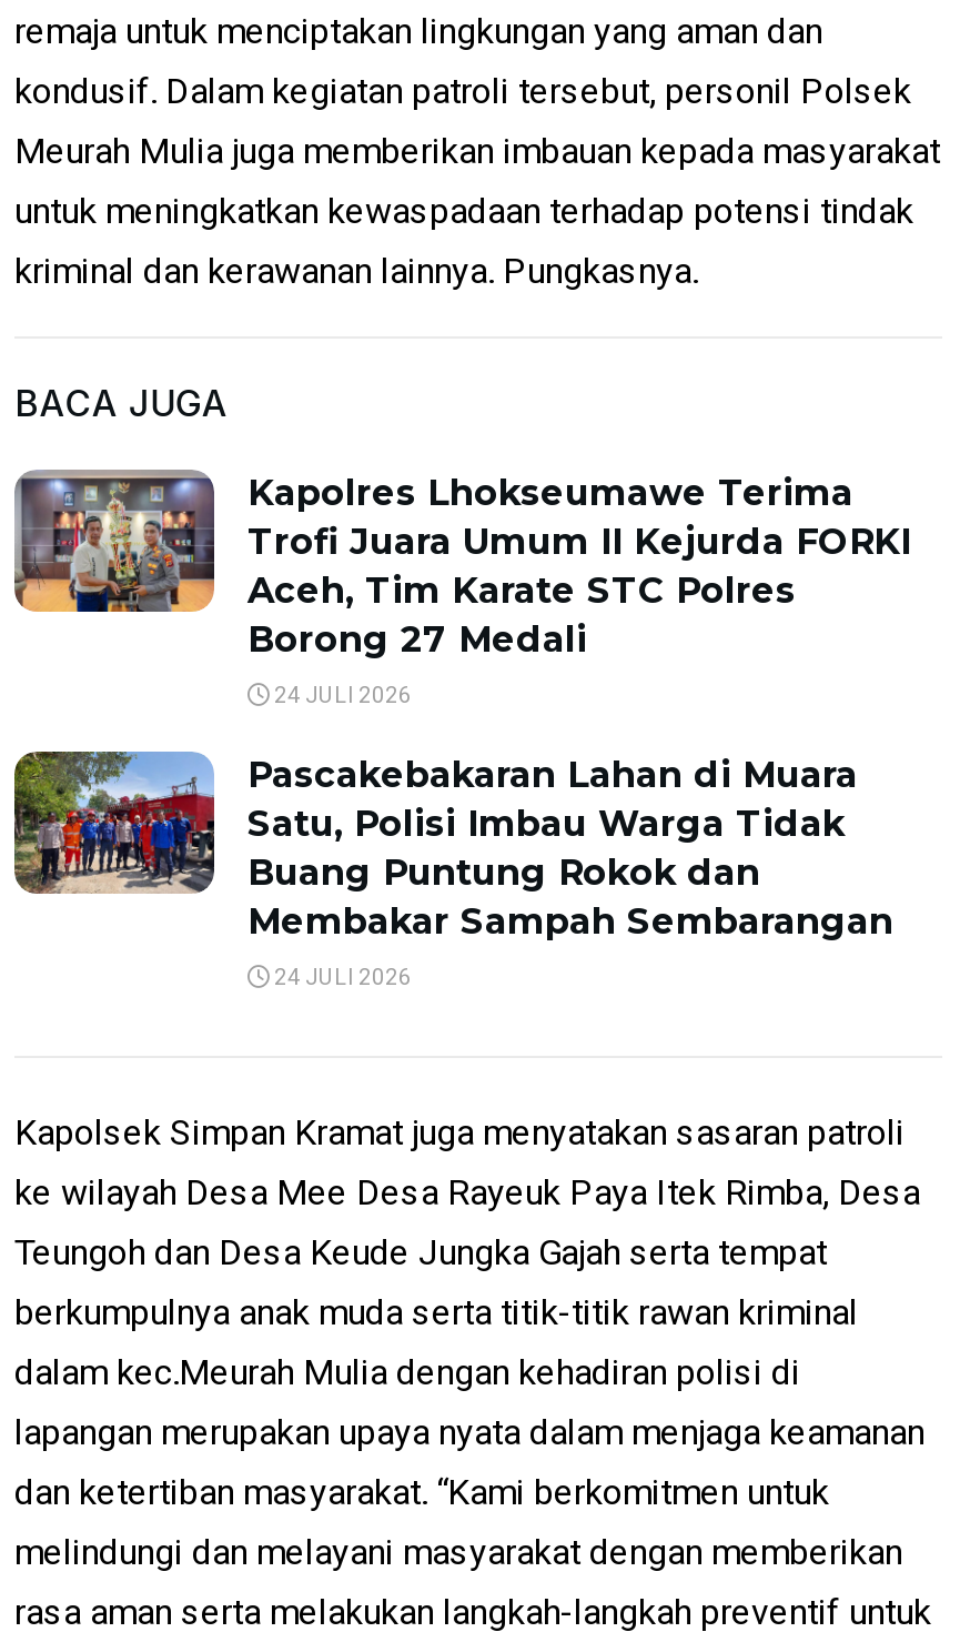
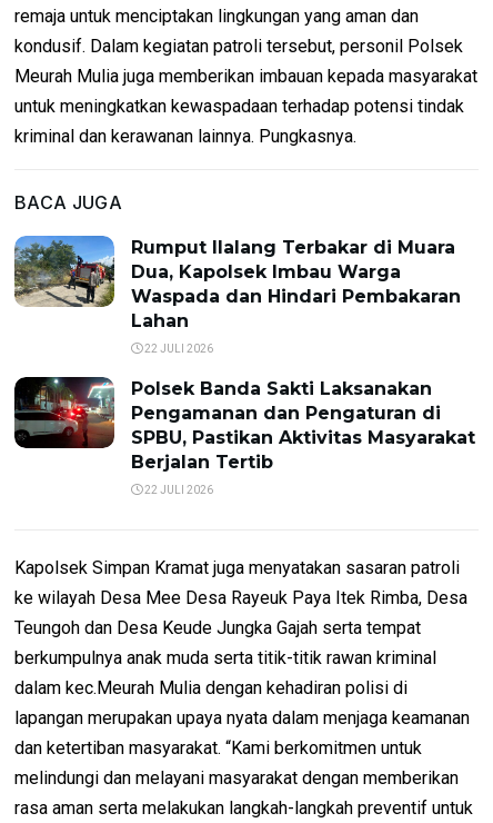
- [image]
- Kapolres Lhokseumawe Terima
- Trofi Juara Umum II Kejurda FORKI
- Aceh, Tim Karate STC Polres
- Borong 27 Medali
+ [image]
+ Rumput Ilalang Terbakar di Muara
+ Dua, Kapolsek Imbau Warga
+ Waspada dan Hindari Pembakaran
+ Lahan

- 24 JULI 2026
+ 22 JULI 2026

- [image]
- Pascakebakaran Lahan di Muara
- Satu, Polisi Imbau Warga Tidak
- Buang Puntung Rokok dan
- Membakar Sampah Sembarangan
+ [image]
+ Polsek Banda Sakti Laksanakan
+ Pengamanan dan Pengaturan di
+ SPBU, Pastikan Aktivitas Masyarakat
+ Berjalan Tertib

- 24 JULI 2026
+ 22 JULI 2026
